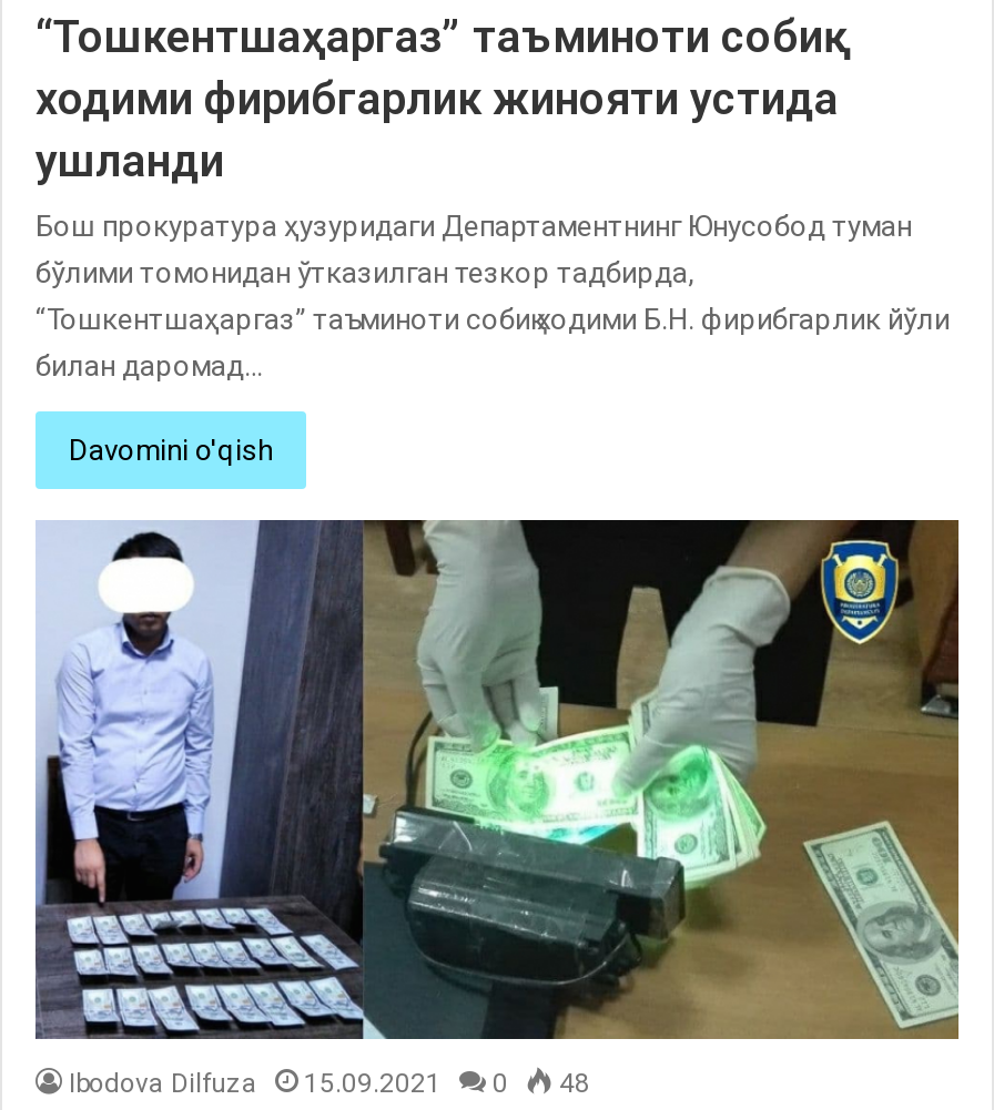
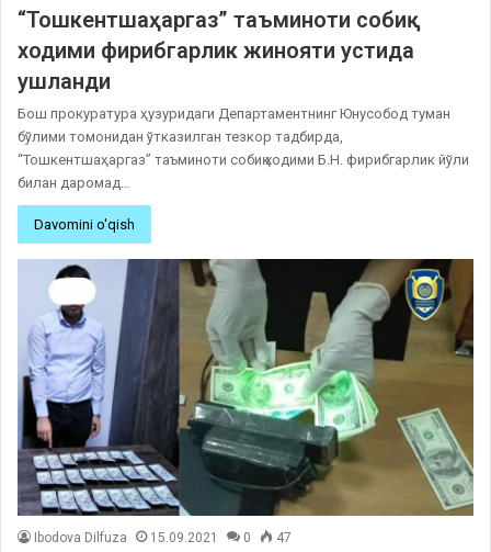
- Ibodova Dilfuza 15.09.2021 0 48
+ Ibodova Dilfuza 15.09.2021 0 47
